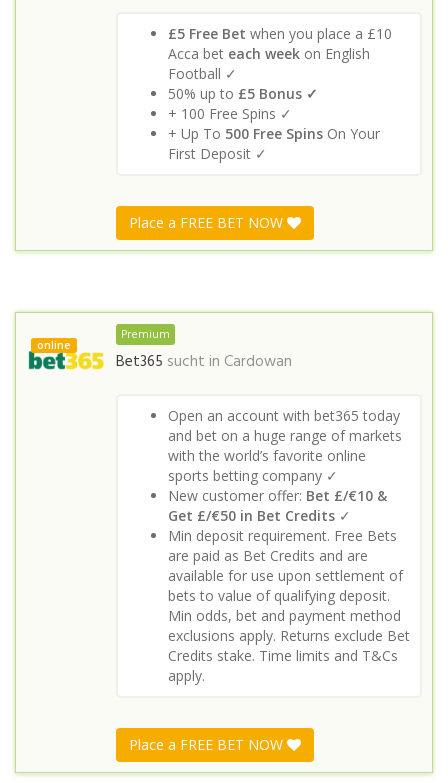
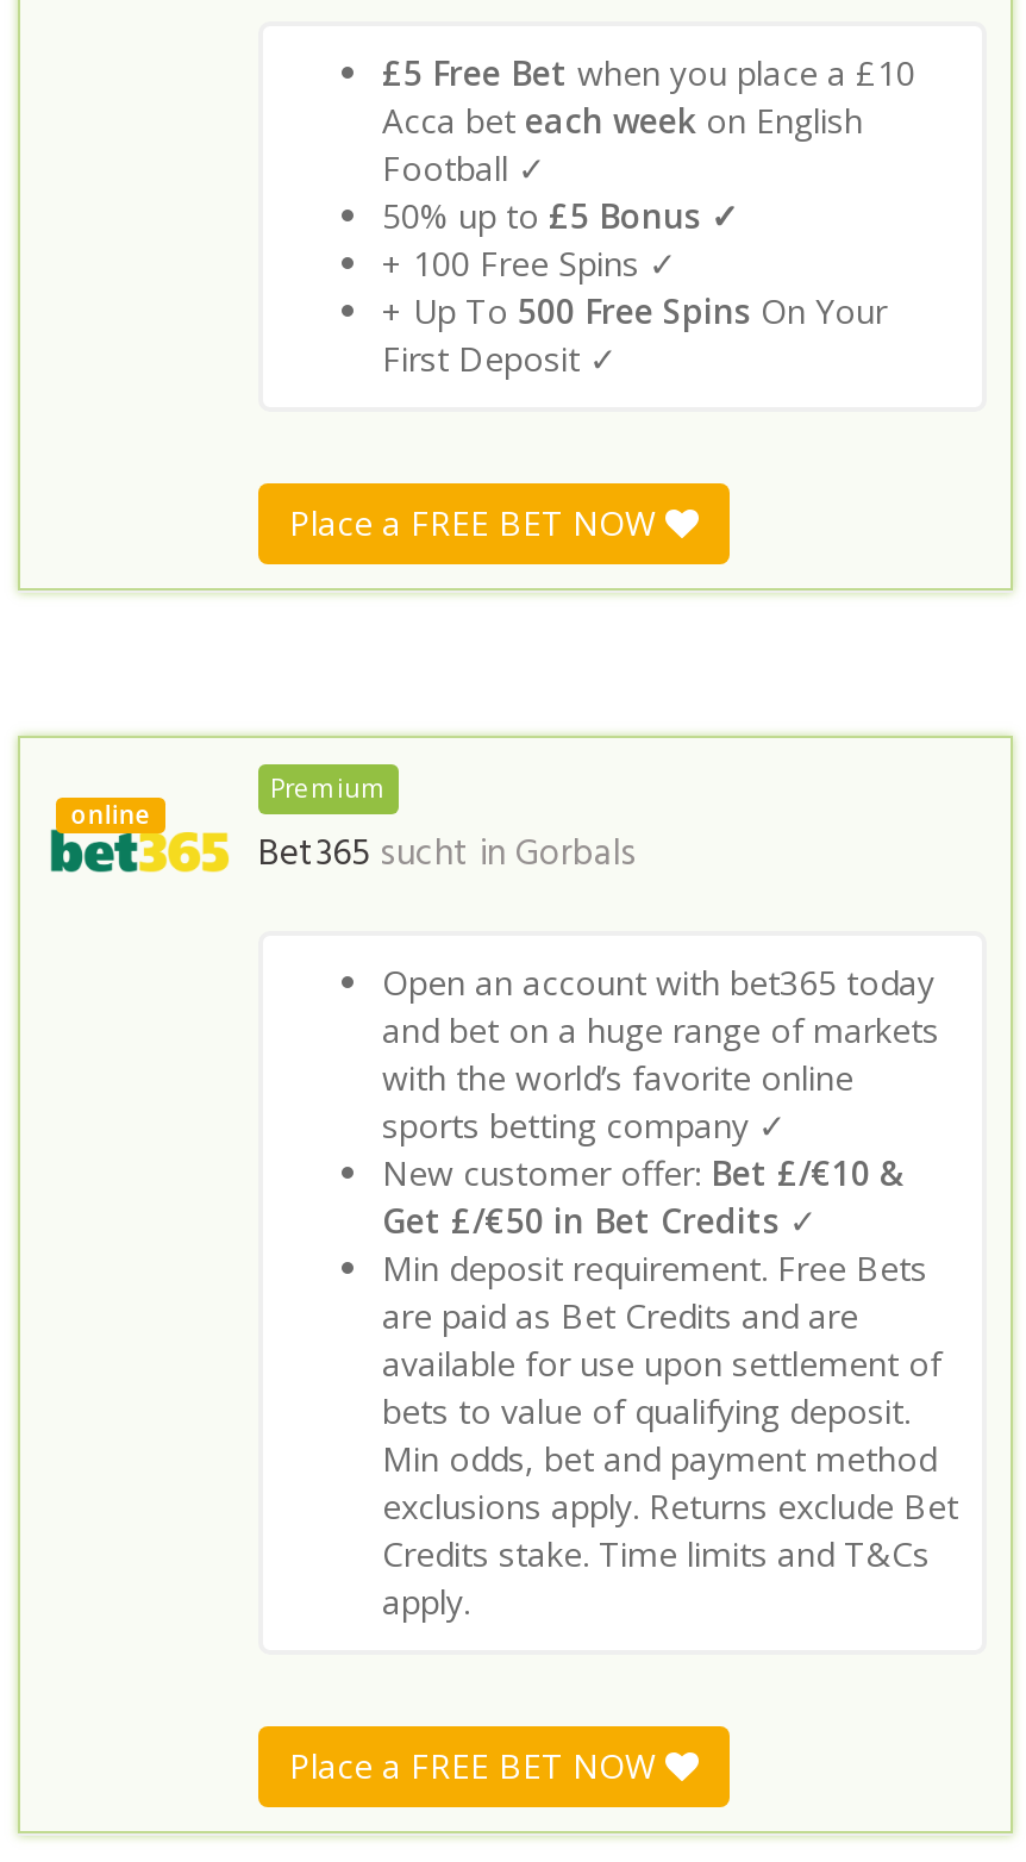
- Bet365 sucht in Cardowan
+ Bet365 sucht in Gorbals
